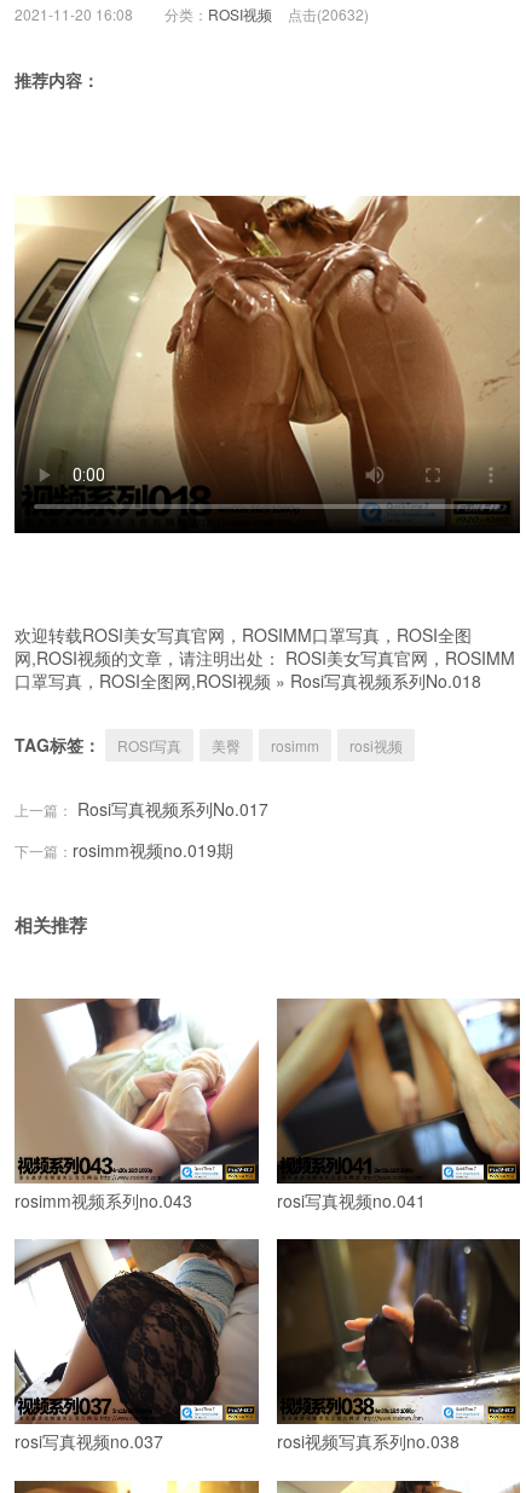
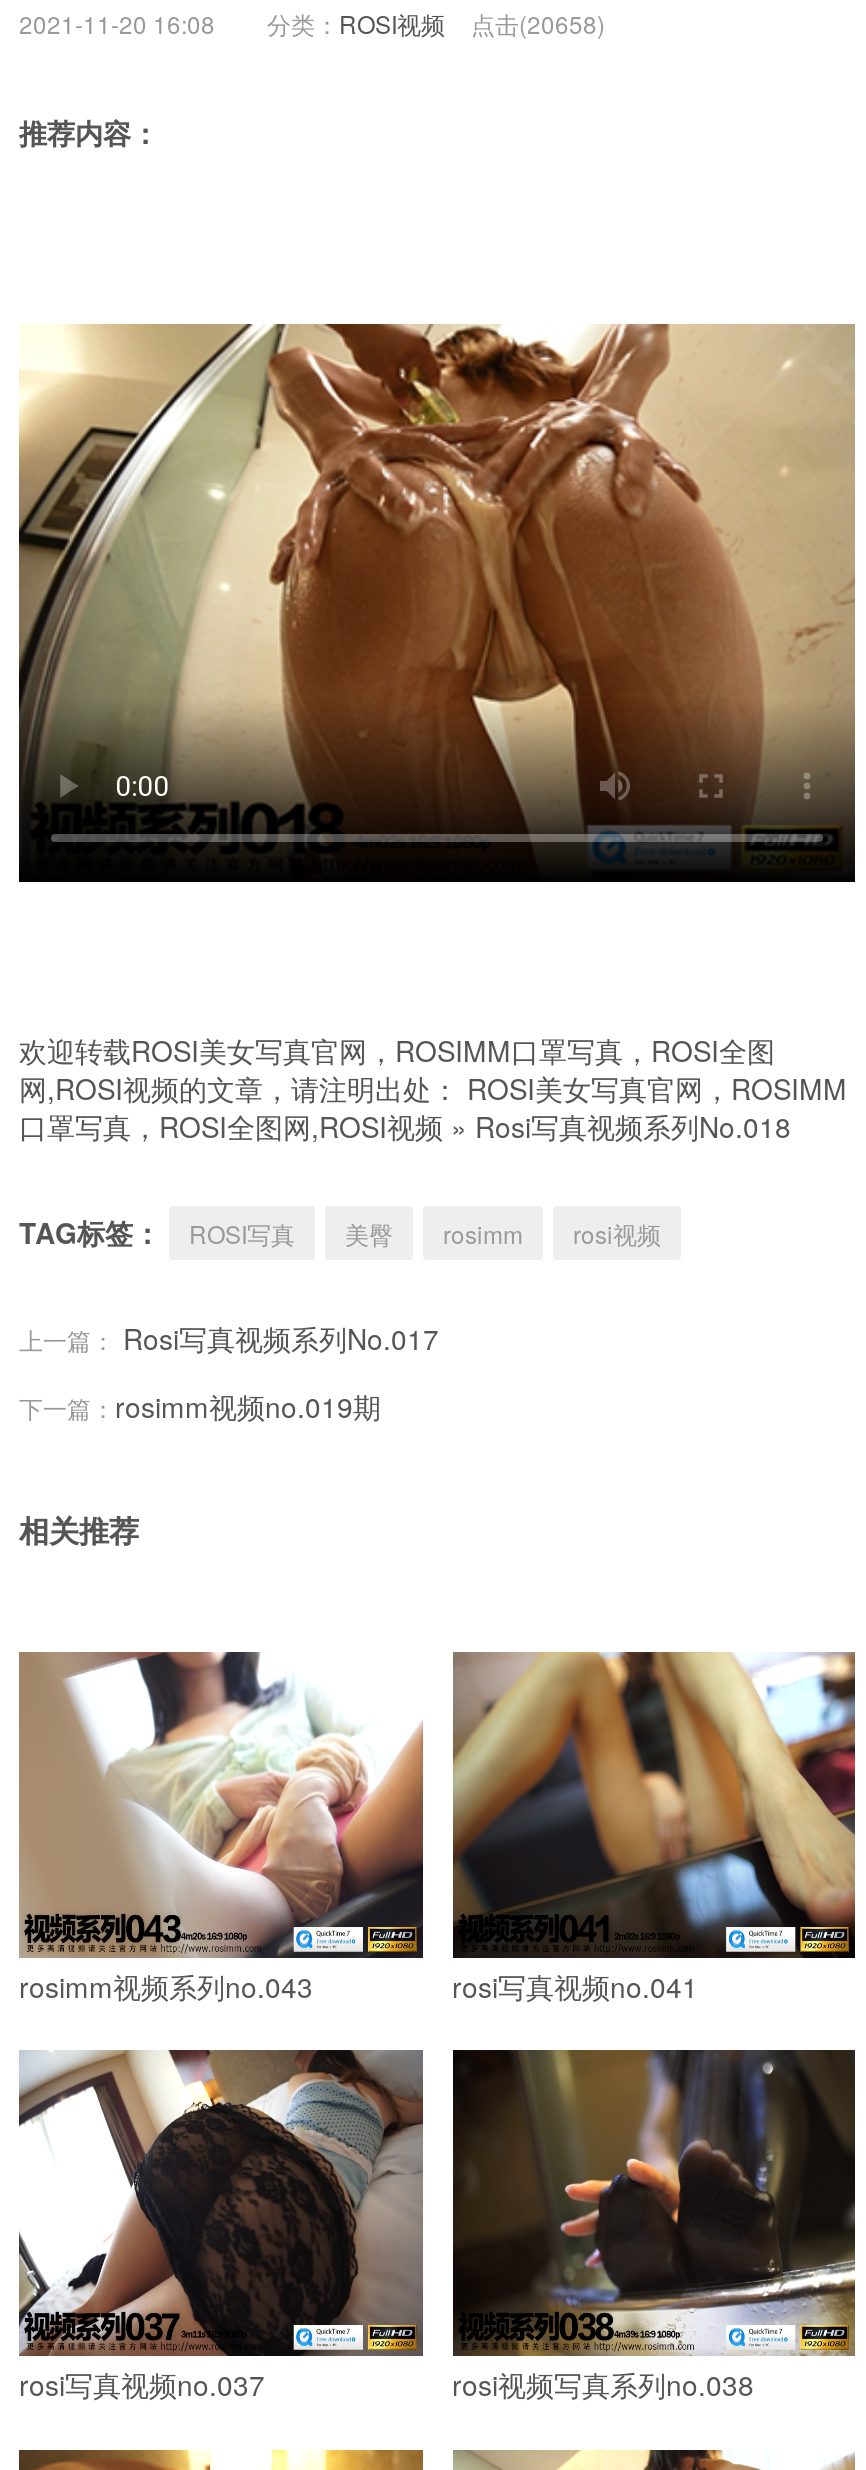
- 2021-11-20 16:08 分类：ROSI视频 点击(20632)
+ 2021-11-20 16:08 分类：ROSI视频 点击(20658)
